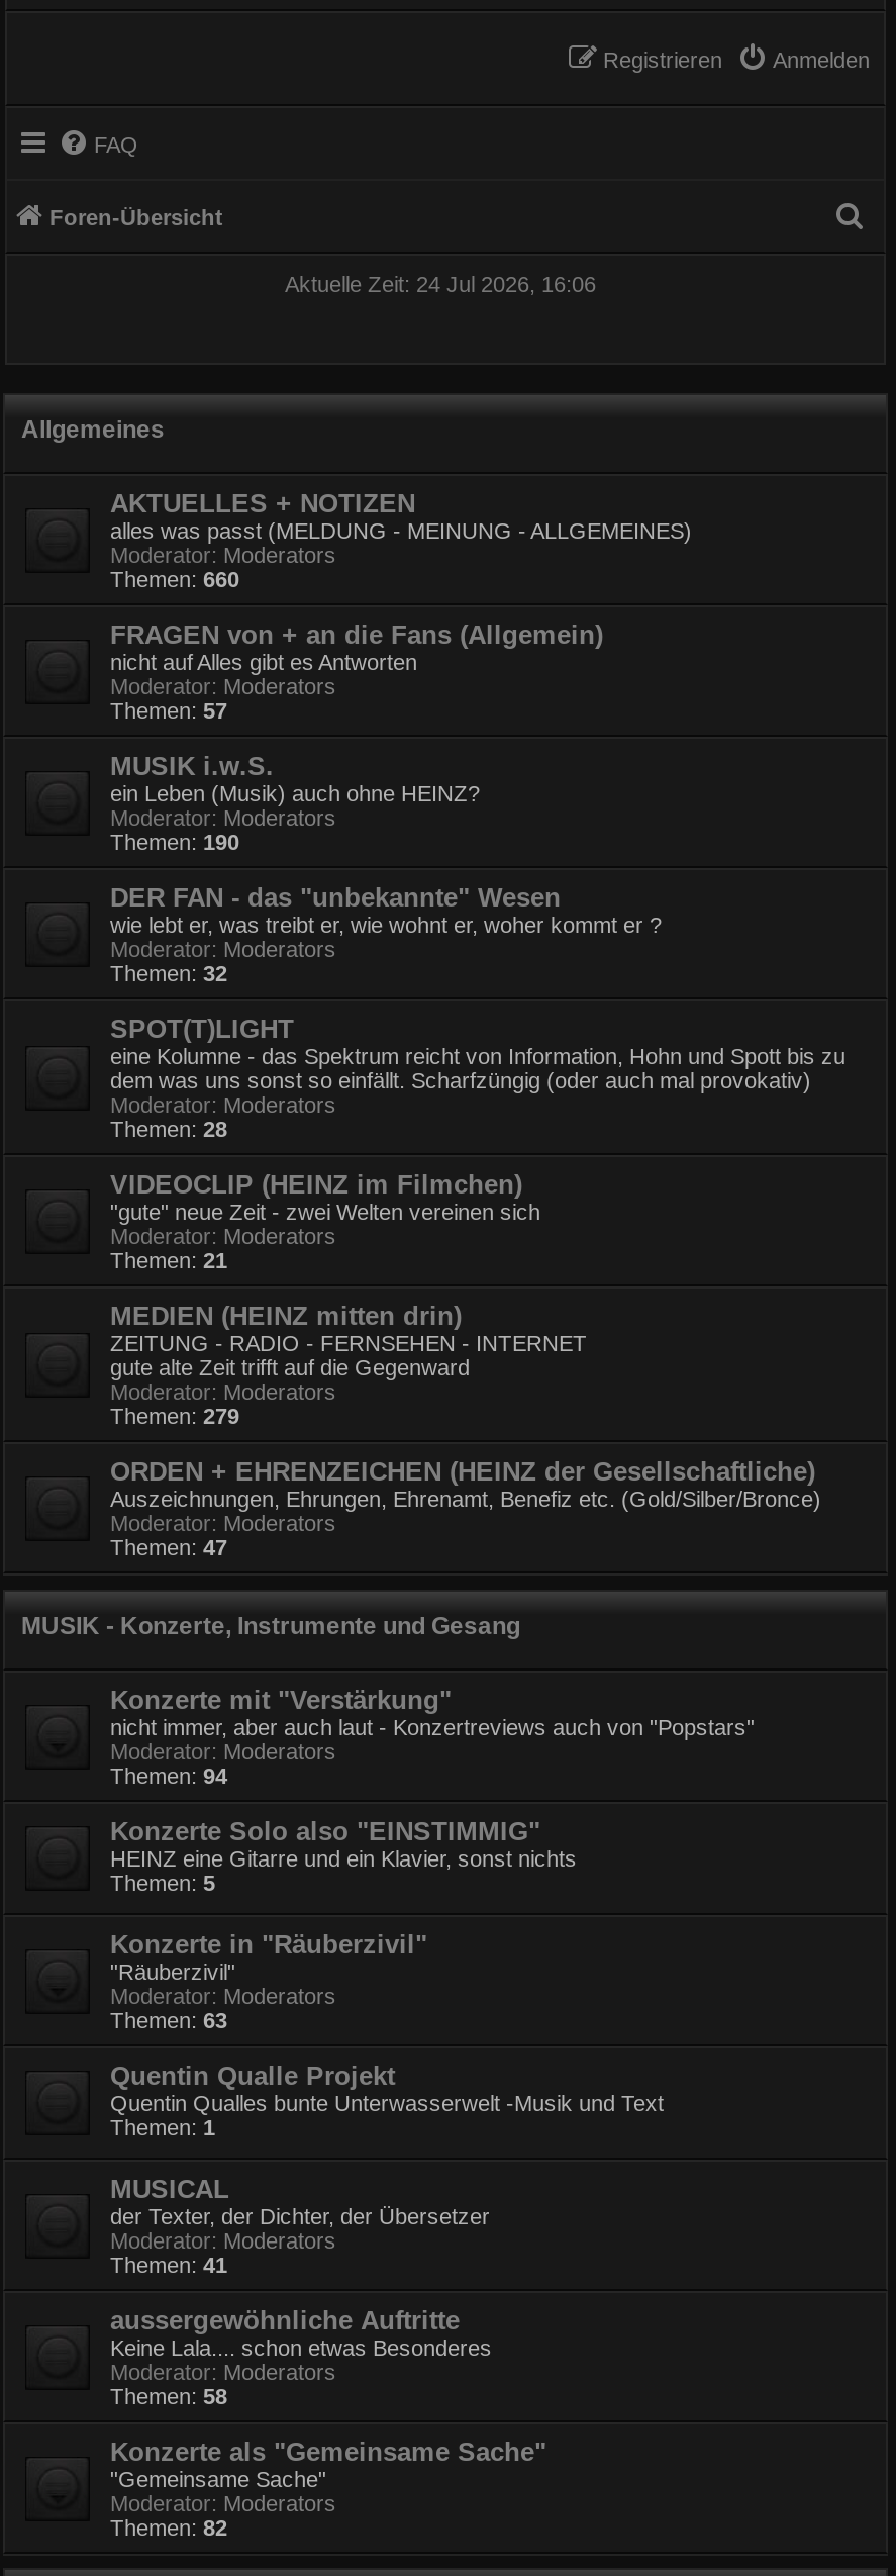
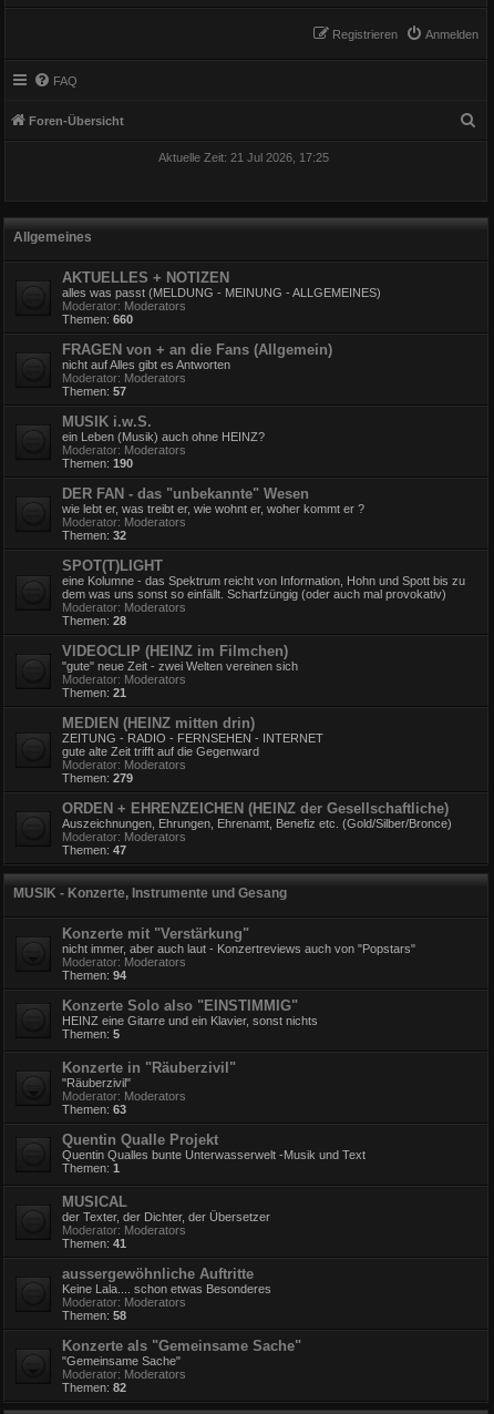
- Aktuelle Zeit: 24 Jul 2026, 16:06
+ Aktuelle Zeit: 21 Jul 2026, 17:25
